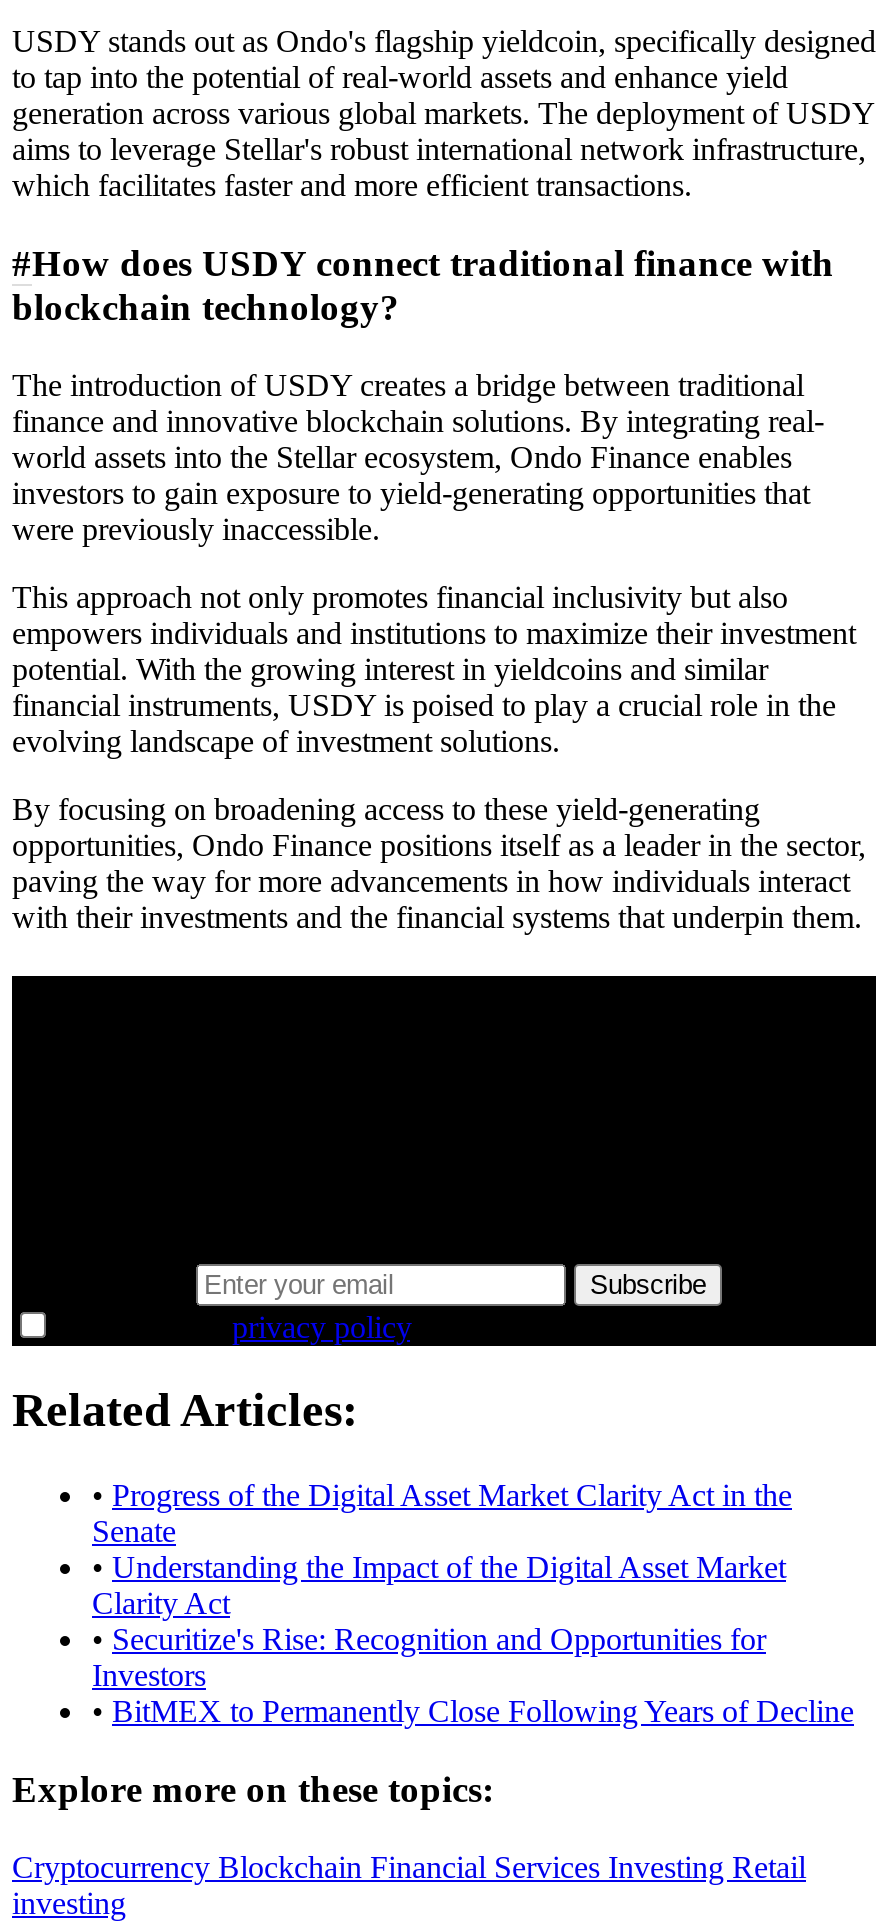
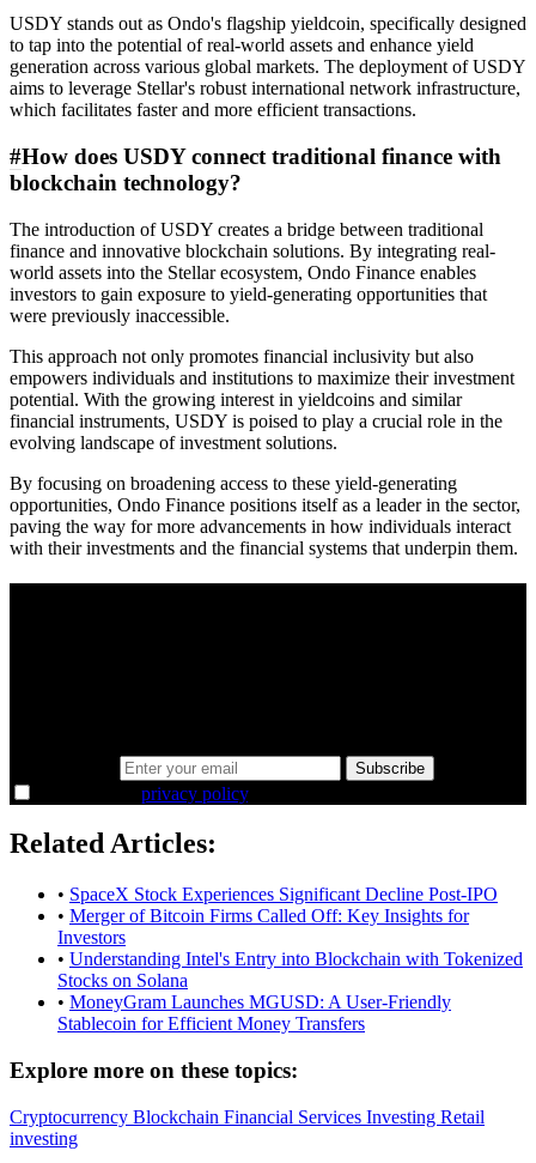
- • Progress of the Digital Asset Market Clarity Act in the
- Senate
- • Understanding the Impact of the Digital Asset Market
- Clarity Act
- • Securitize's Rise: Recognition and Opportunities for
+ • SpaceX Stock Experiences Significant Decline Post-IPO
+ • Merger of Bitcoin Firms Called Off: Key Insights for

moved up: Investors

- • BitMEX to Permanently Close Following Years of Decline
+ • Understanding Intel's Entry into Blockchain with Tokenized
+ Stocks on Solana
+ • MoneyGram Launches MGUSD: A User-Friendly
+ Stablecoin for Efficient Money Transfers
